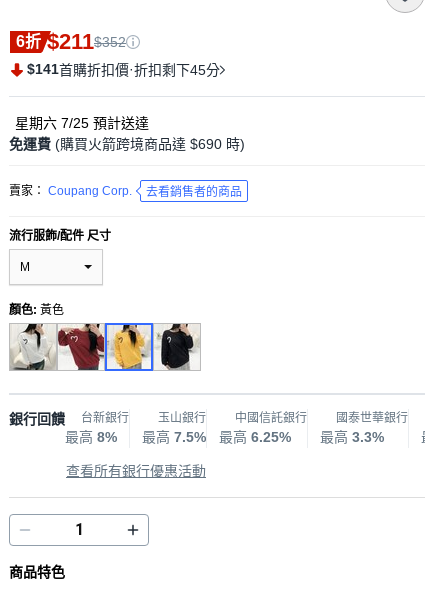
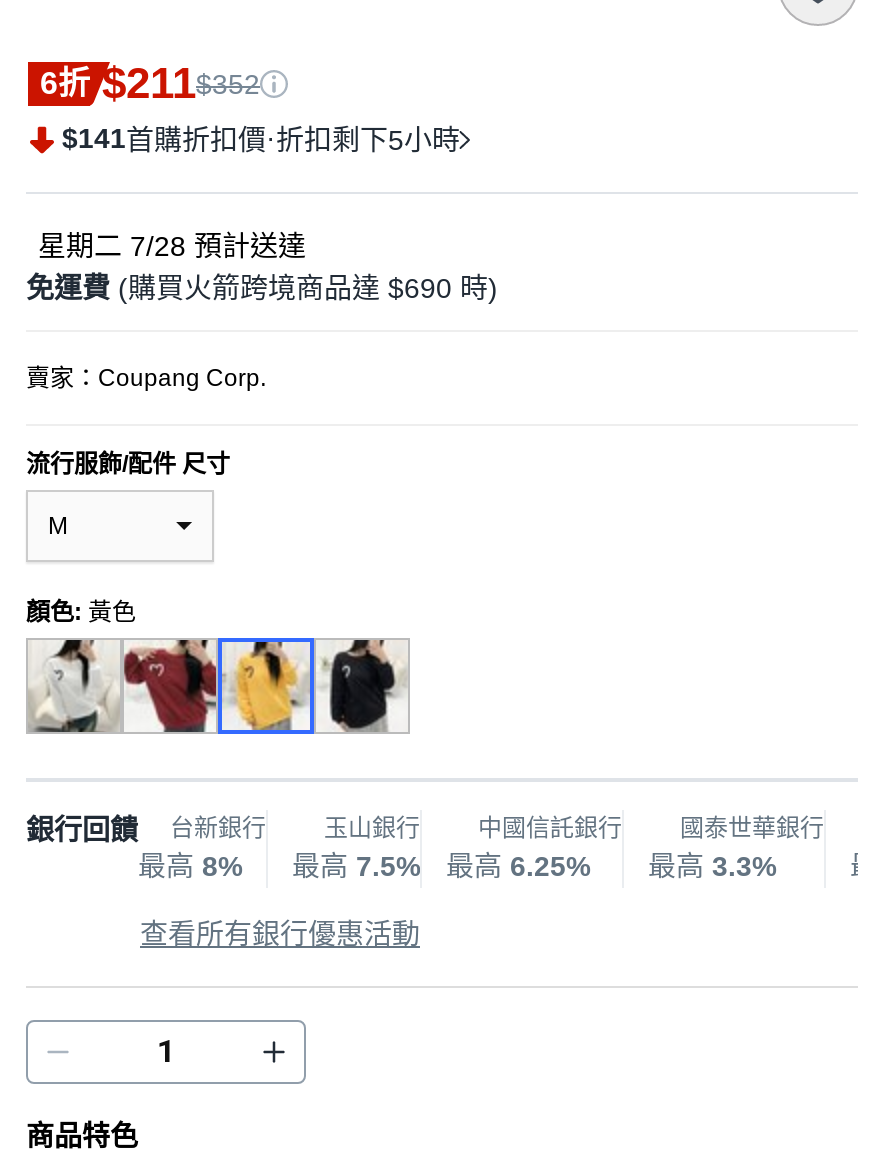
- $141首購折扣價·折扣剩下45分
+ $141首購折扣價·折扣剩下5小時

- 星期六 7/25預計送達
+ 星期二 7/28預計送達

- 賣家： Coupang Corp.
- 去看銷售者的商品
+ 賣家：Coupang Corp.
